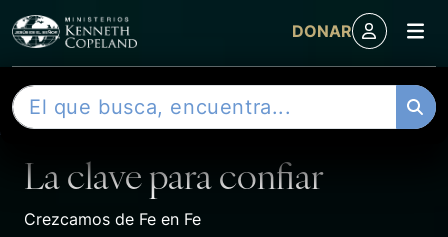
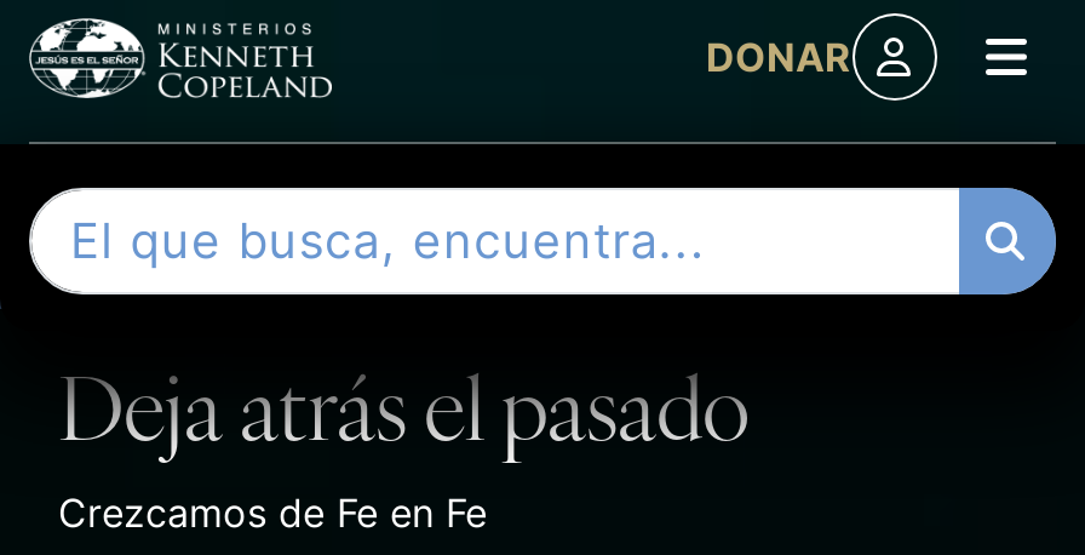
- La clave para confiar
+ Deja atrás el pasado
